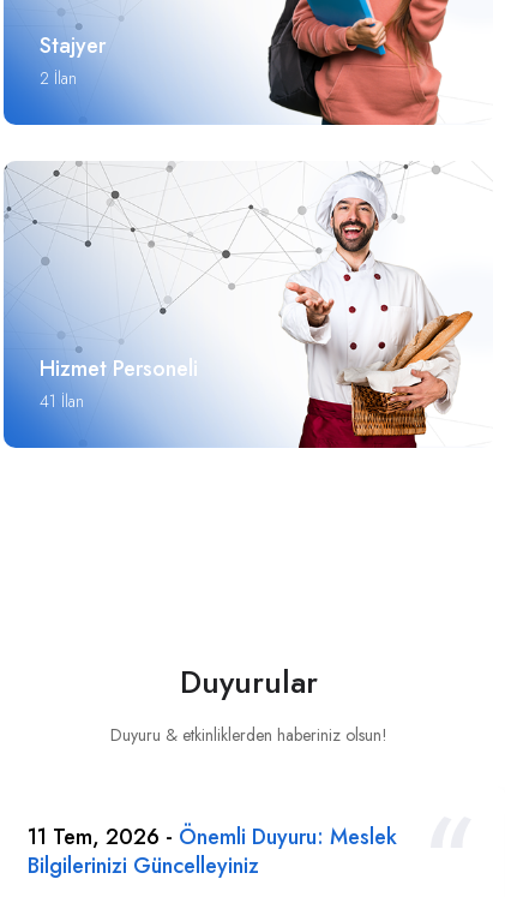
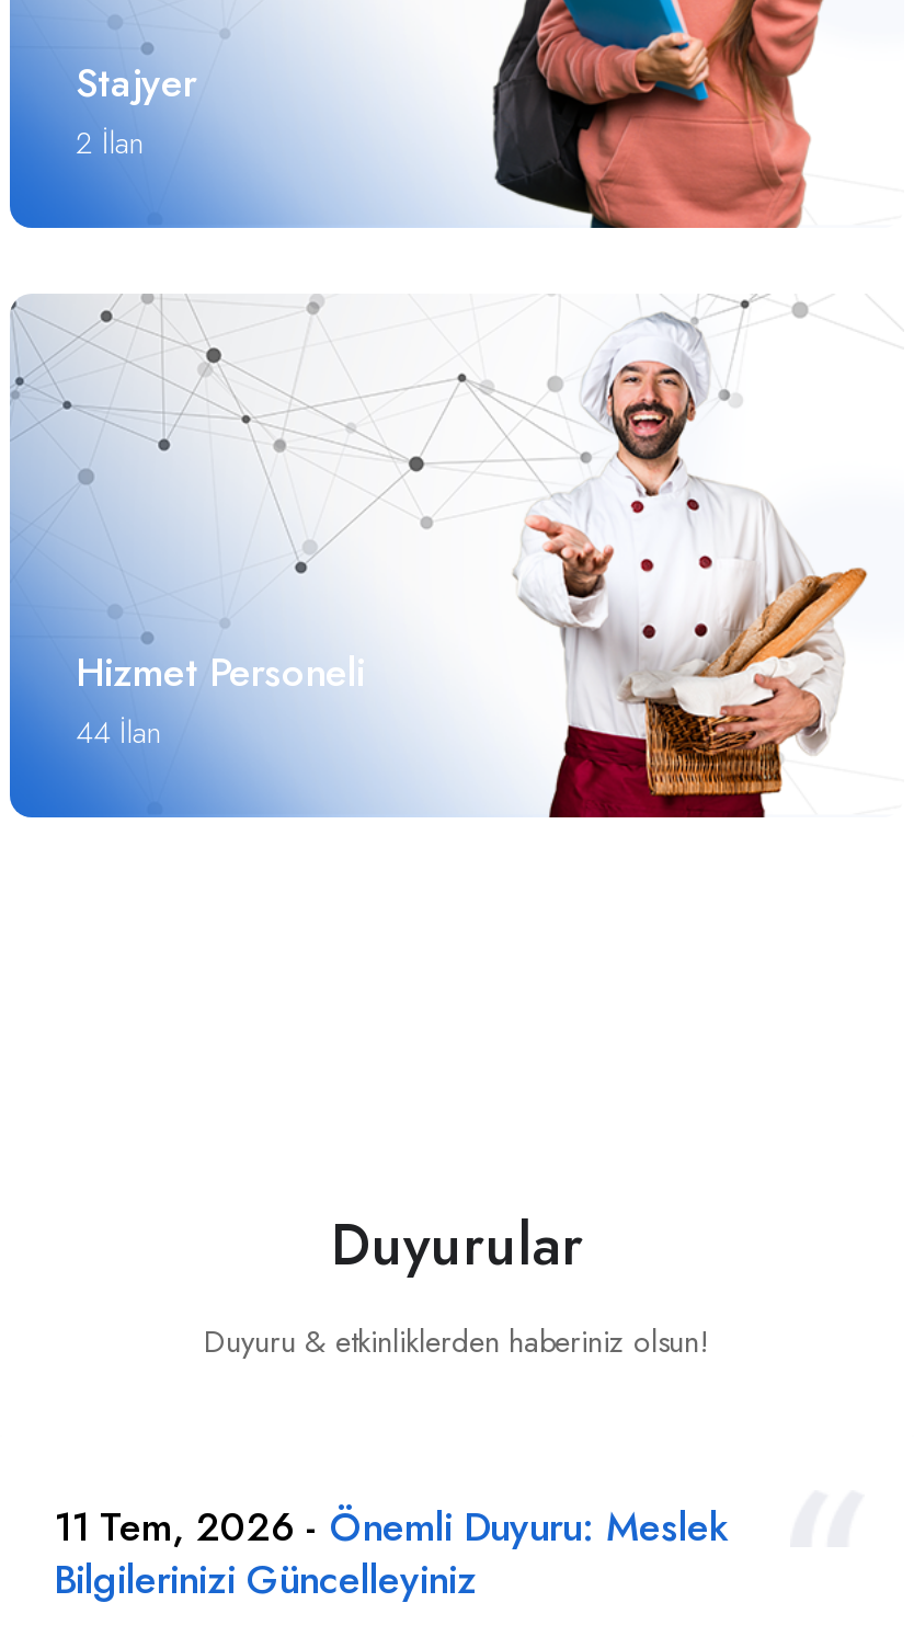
- 41 İlan
+ 44 İlan
